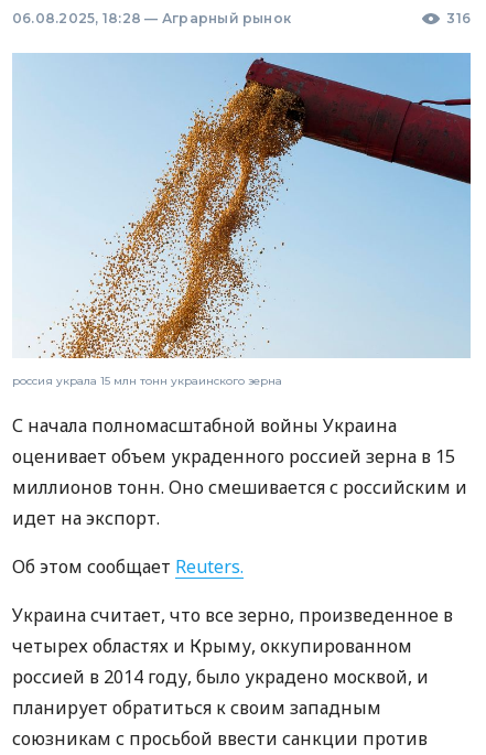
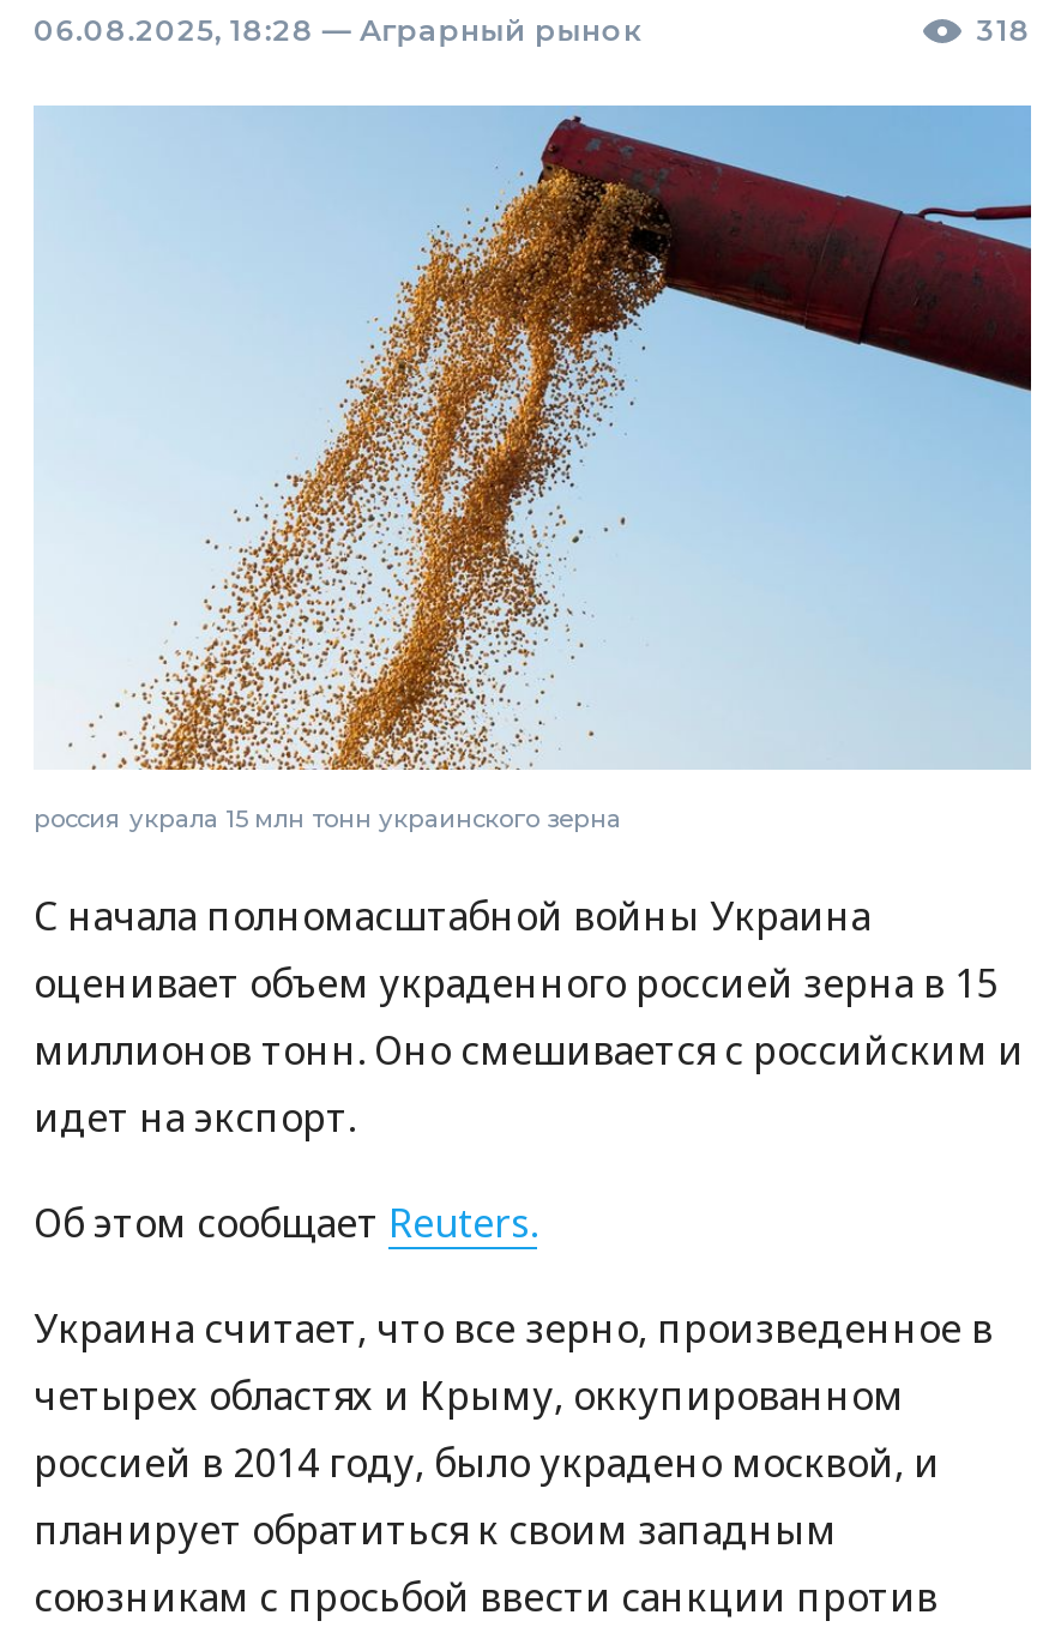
- 316
+ 318
